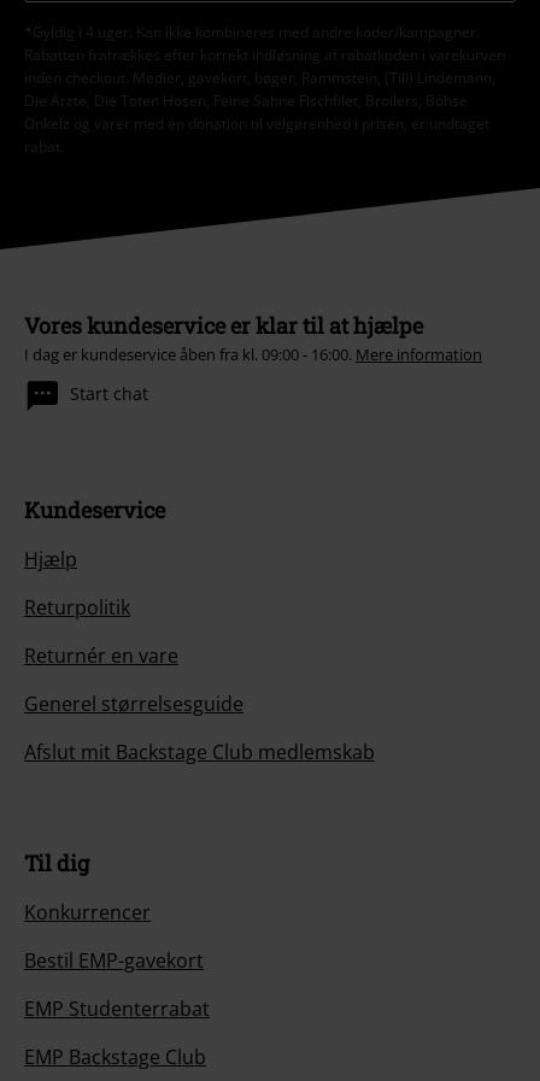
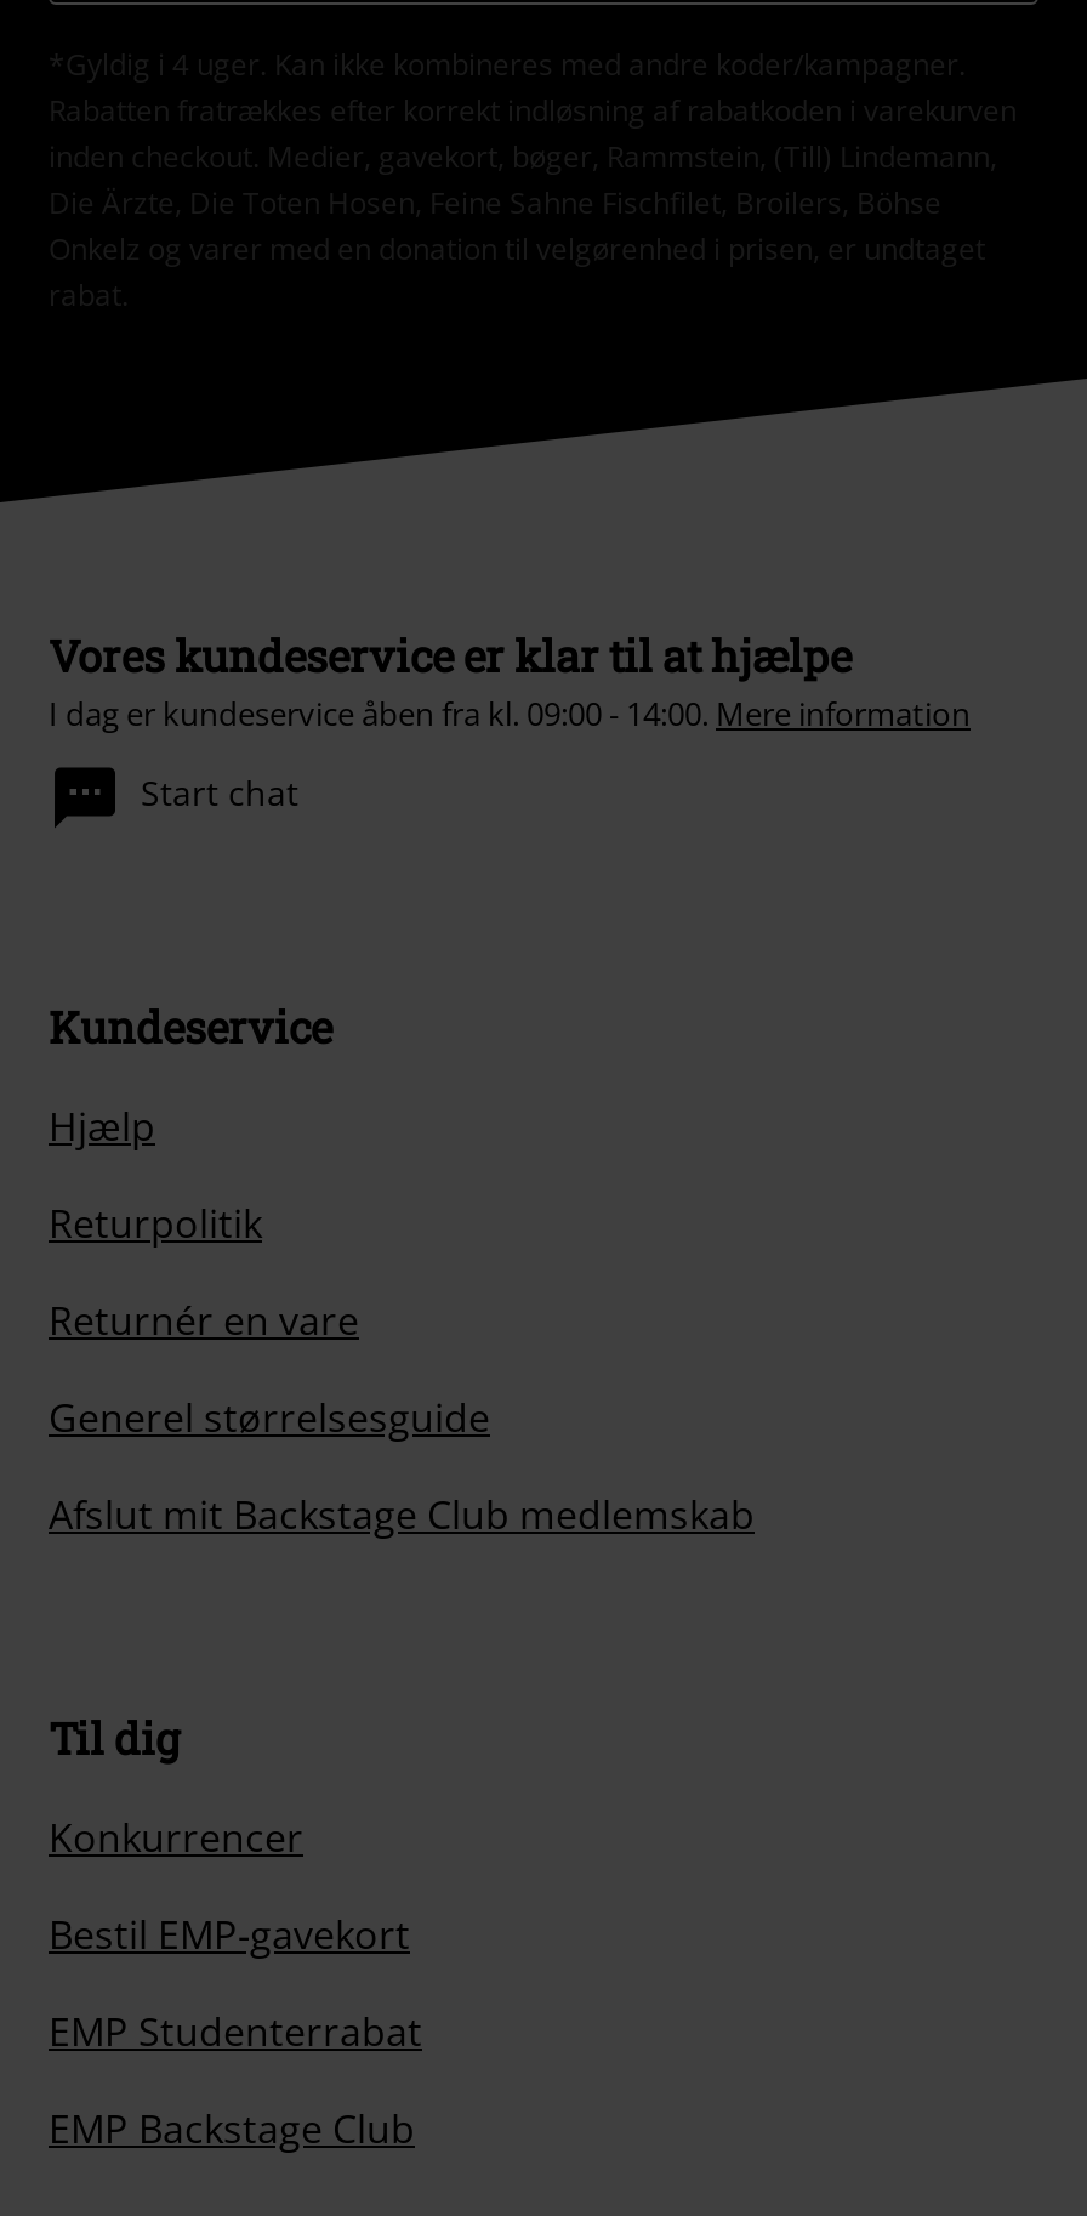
- I dag er kundeservice åben fra kl. 09:00 - 16:00. Mere information
+ I dag er kundeservice åben fra kl. 09:00 - 14:00. Mere information
